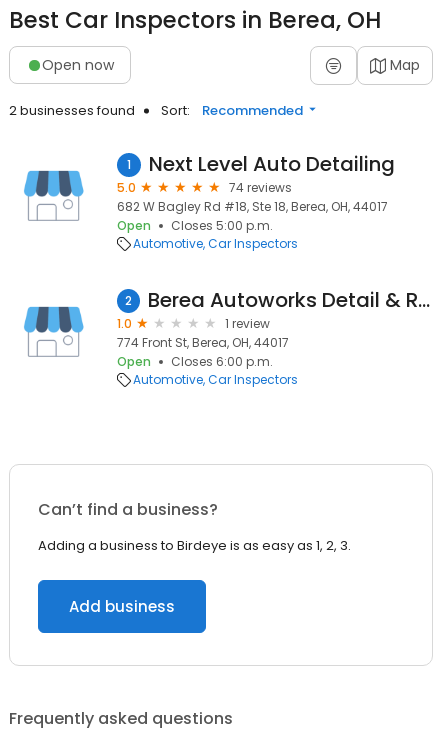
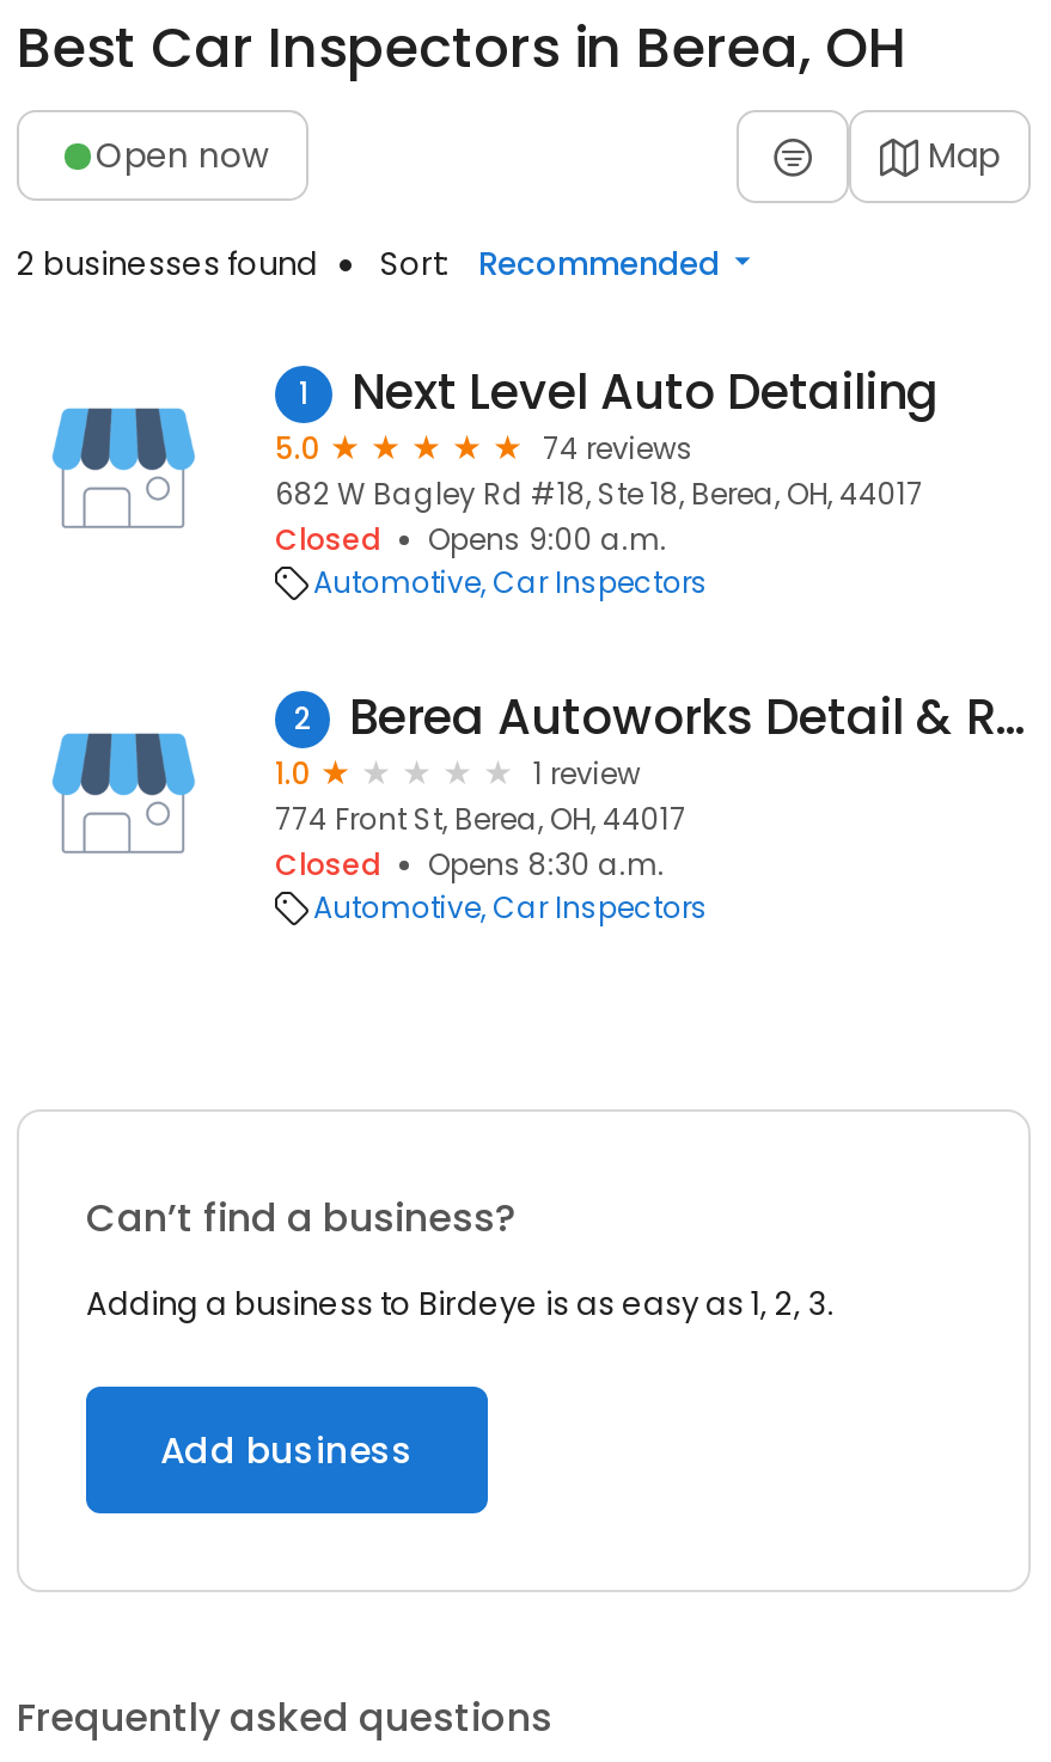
- Open
- Closes 5:00 p.m.
+ Closed
+ Opens 9:00 a.m.

- Open
- Closes 6:00 p.m.
+ Closed
+ Opens 8:30 a.m.
